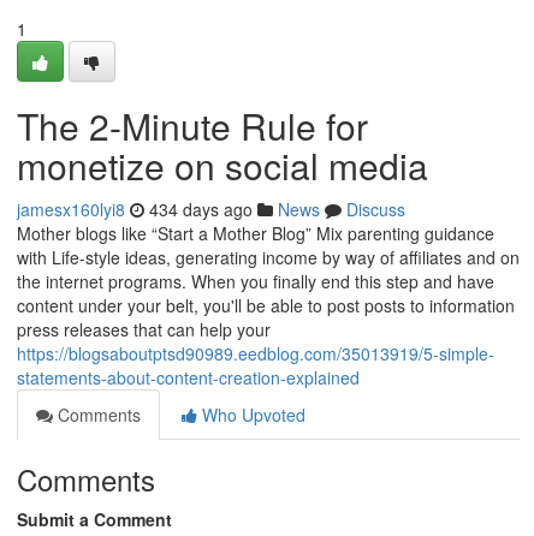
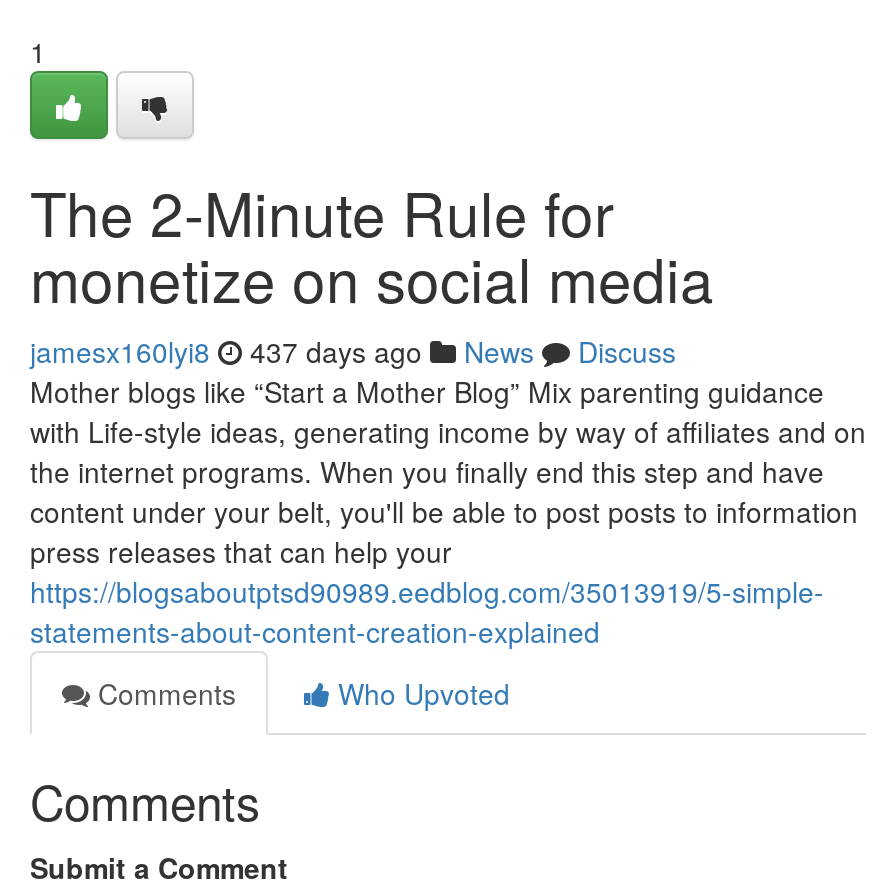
- jamesx160lyi8 434 days ago News Discuss
+ jamesx160lyi8 437 days ago News Discuss
